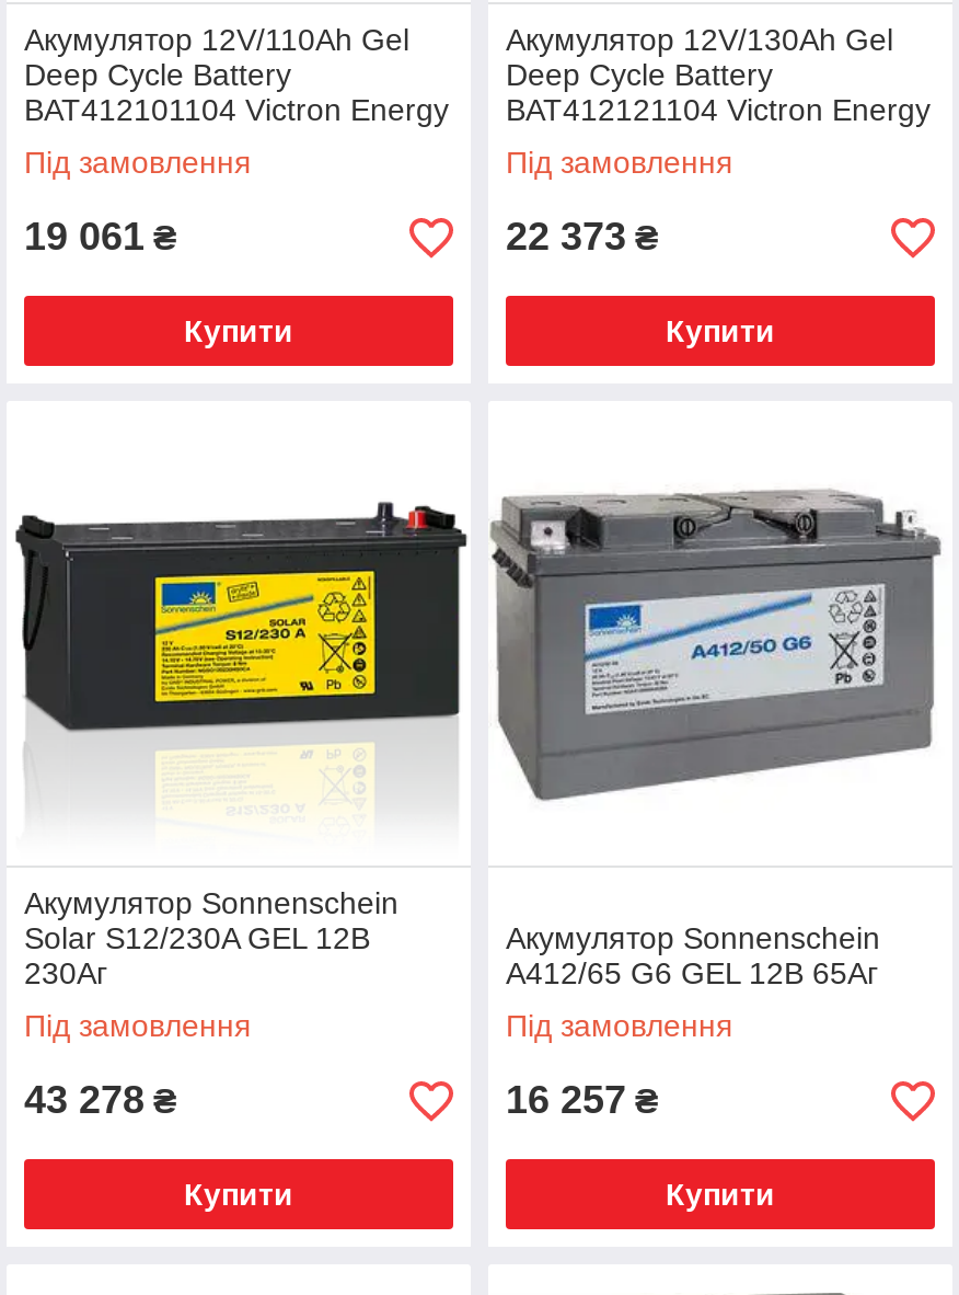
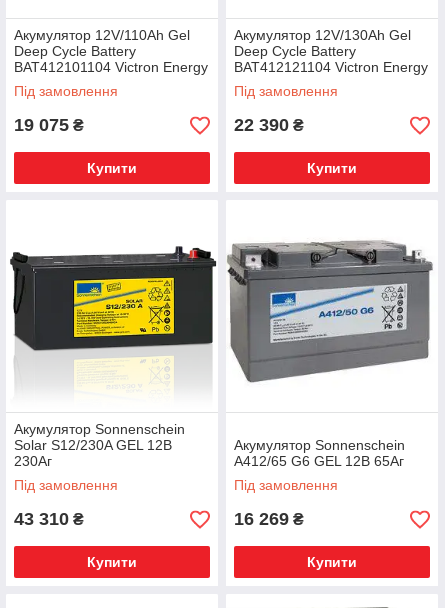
- 19 061 ₴
+ 19 075 ₴

- 22 373 ₴
+ 22 390 ₴

- 43 278 ₴
+ 43 310 ₴

- 16 257 ₴
+ 16 269 ₴
